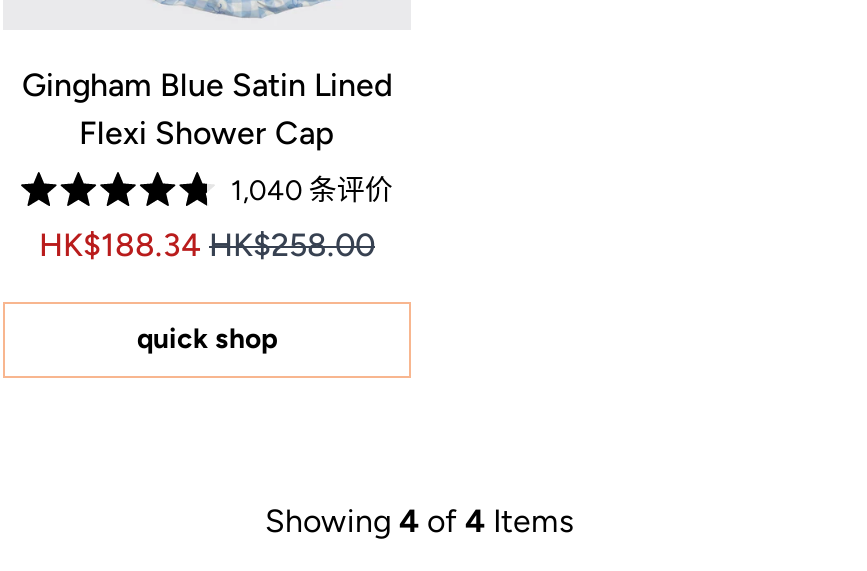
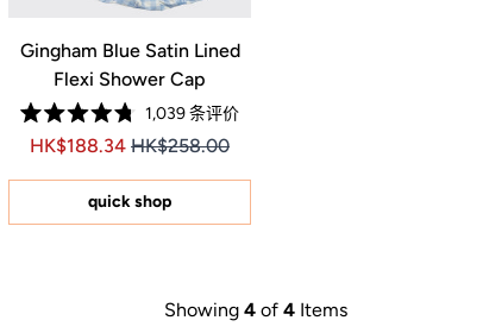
- 1,040条评价
+ 1,039条评价
